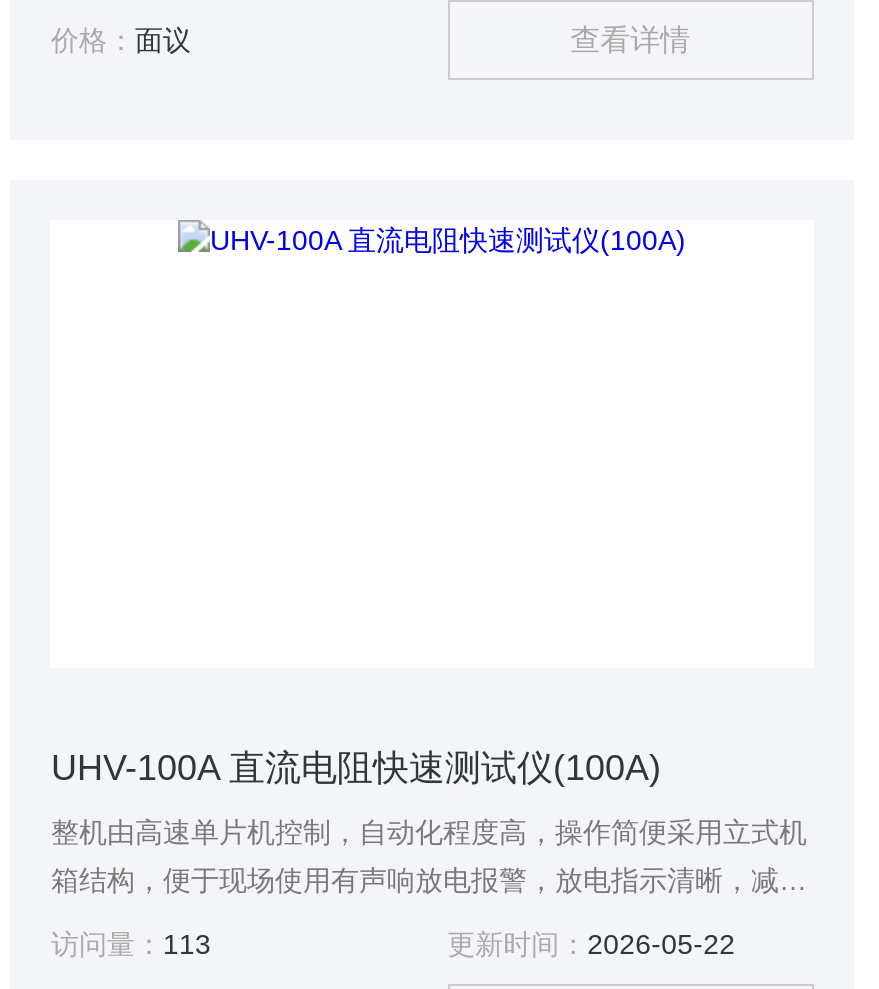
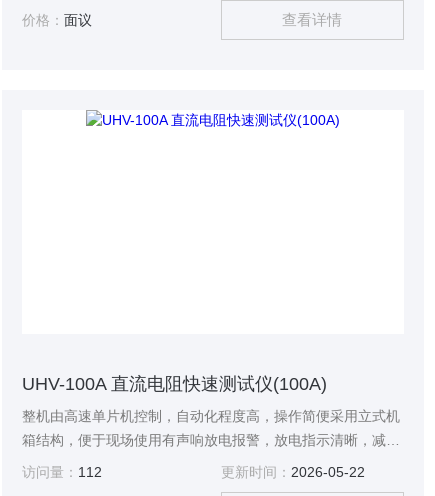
- 访问量：113
+ 访问量：112
